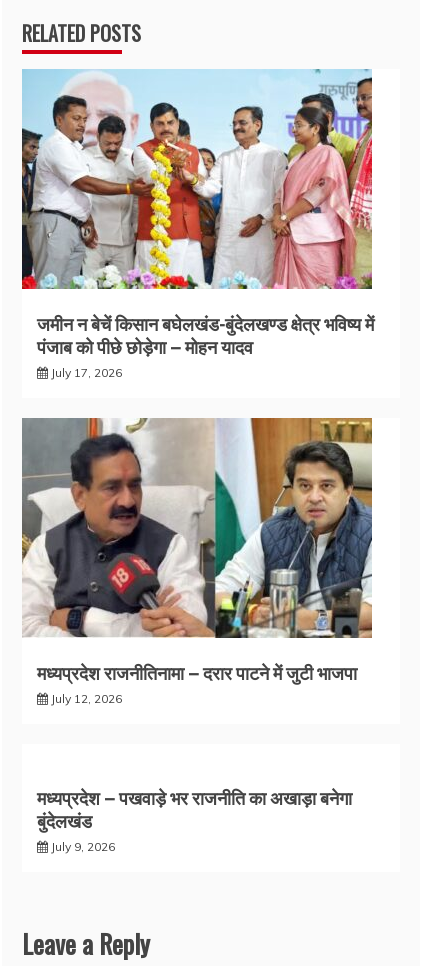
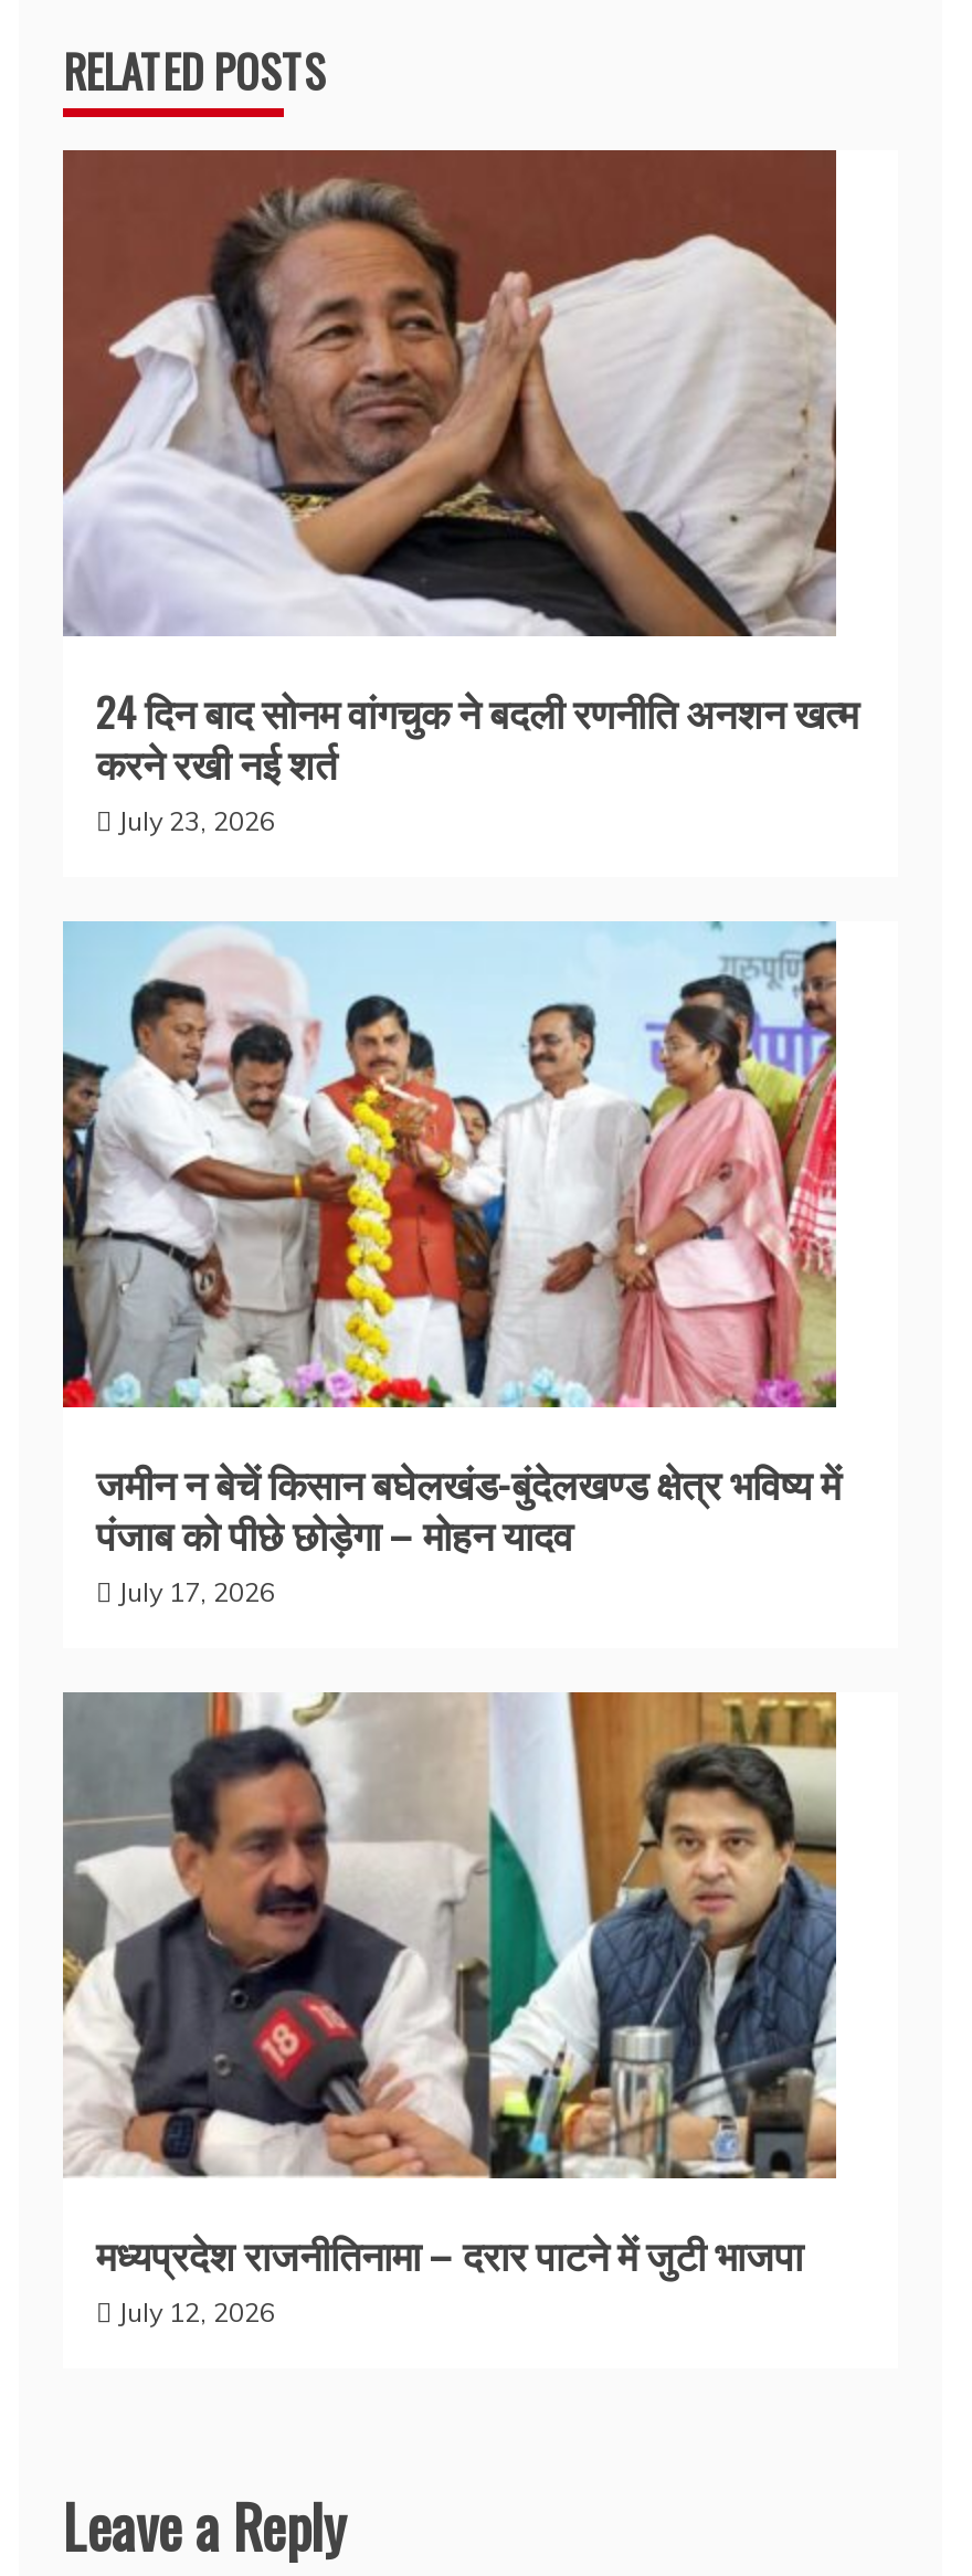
+ [image]
+ 24 दिन बाद सोनम वांगचुक ने बदली रणनीति अनशन खत्म
+ करने रखी नई शर्त
+ July 23, 2026

moved down: [image] | जमीन न बेचें किसान बघेलखंड-बुंदेलखण्ड क्षेत्र भविष्य में | पंजाब को पीछे छोड़ेगा – मोहन यादव | July 17, 2026 | मध्यप्रदेश राजनीतिनामा – दरार पाटने में जुटी भाजपा | July 12, 2026

- मध्यप्रदेश – पखवाड़े भर राजनीति का अखाड़ा बनेगा
- बुंदेलखंड
- July 9, 2026
